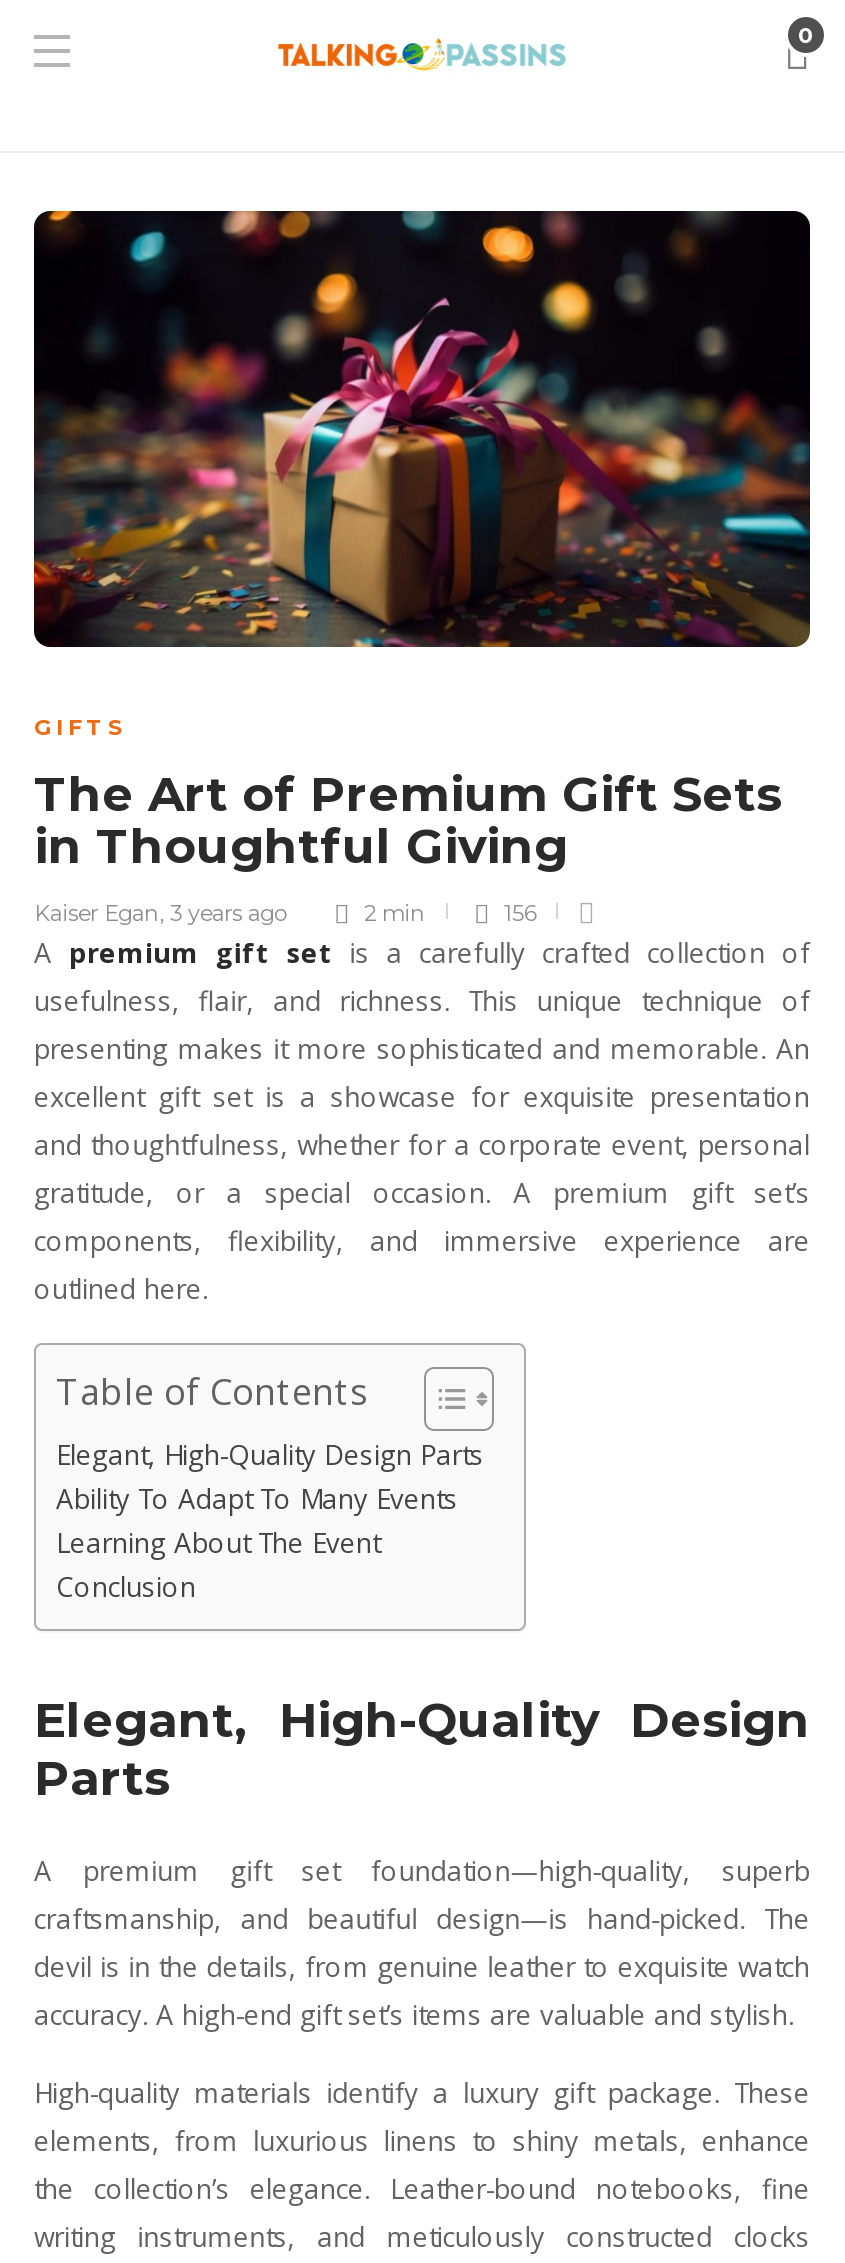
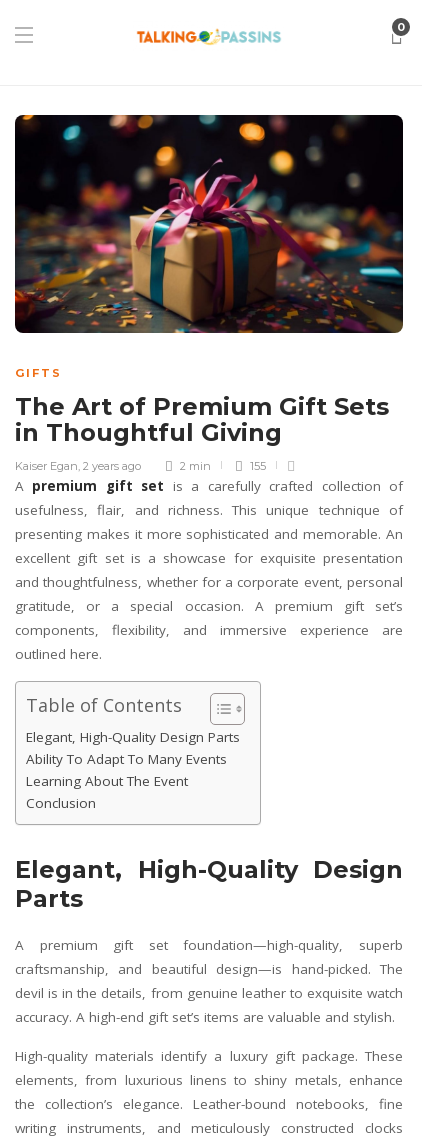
- Kaiser Egan, 3 years ago
+ Kaiser Egan, 2 years ago

- 156
+ 155
